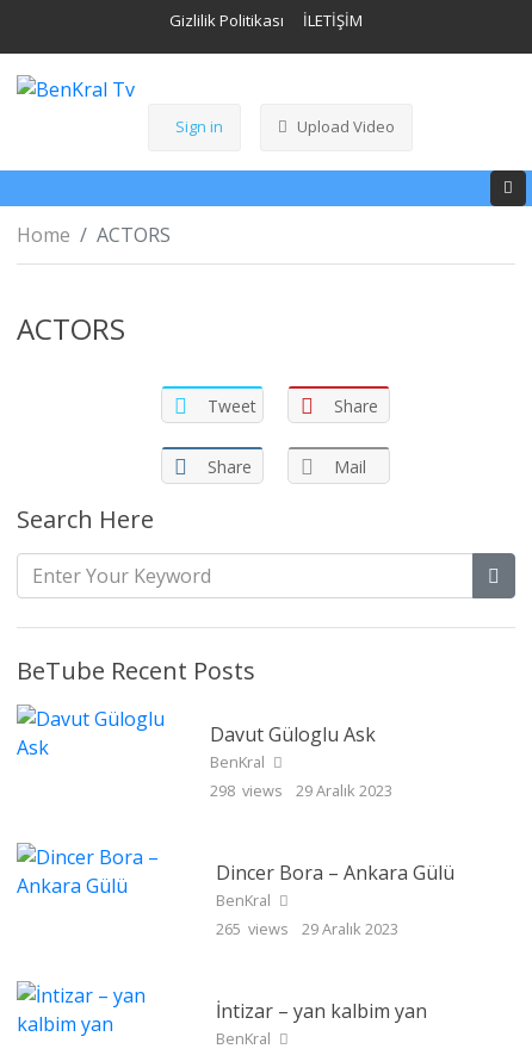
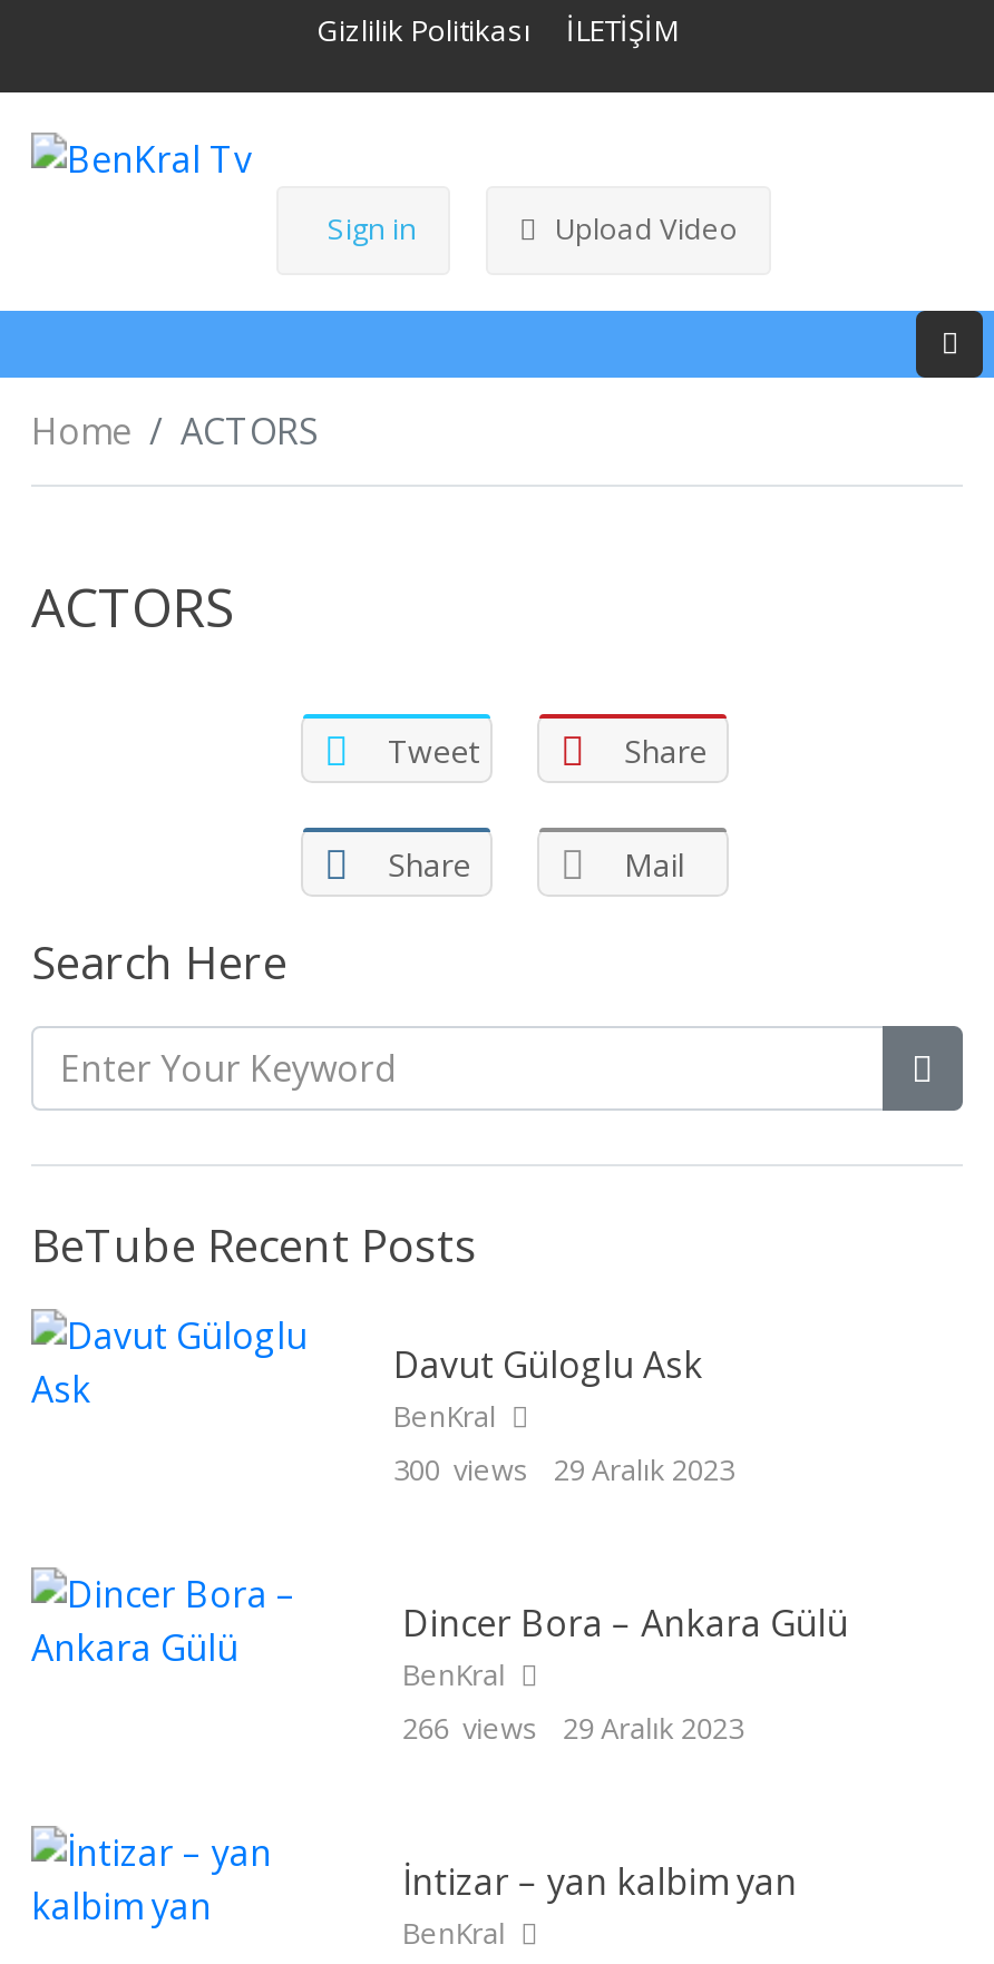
- 298 views 29 Aralık 2023
+ 300 views 29 Aralık 2023

- 265 views 29 Aralık 2023
+ 266 views 29 Aralık 2023
